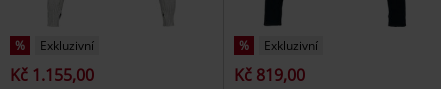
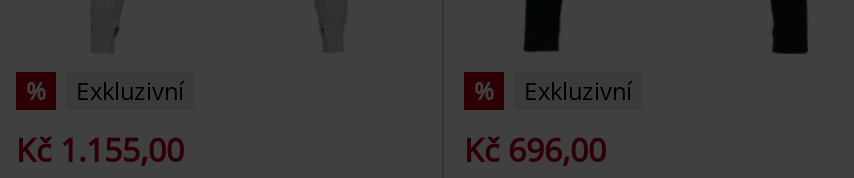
- Kč 819,00
+ Kč 696,00
